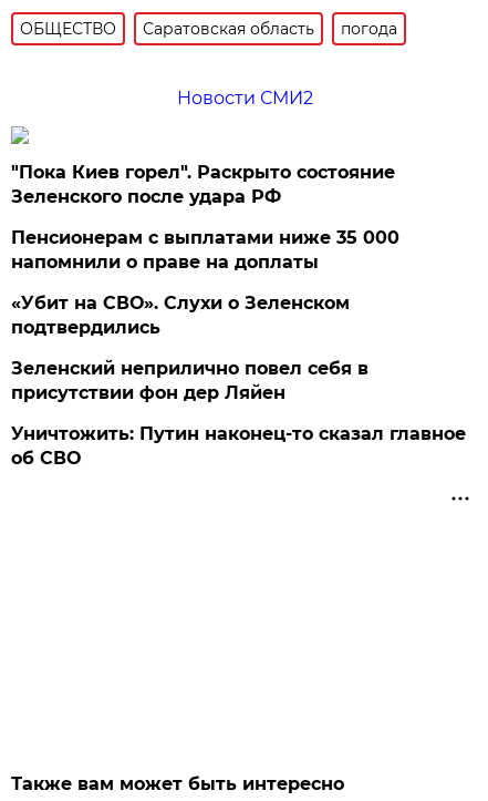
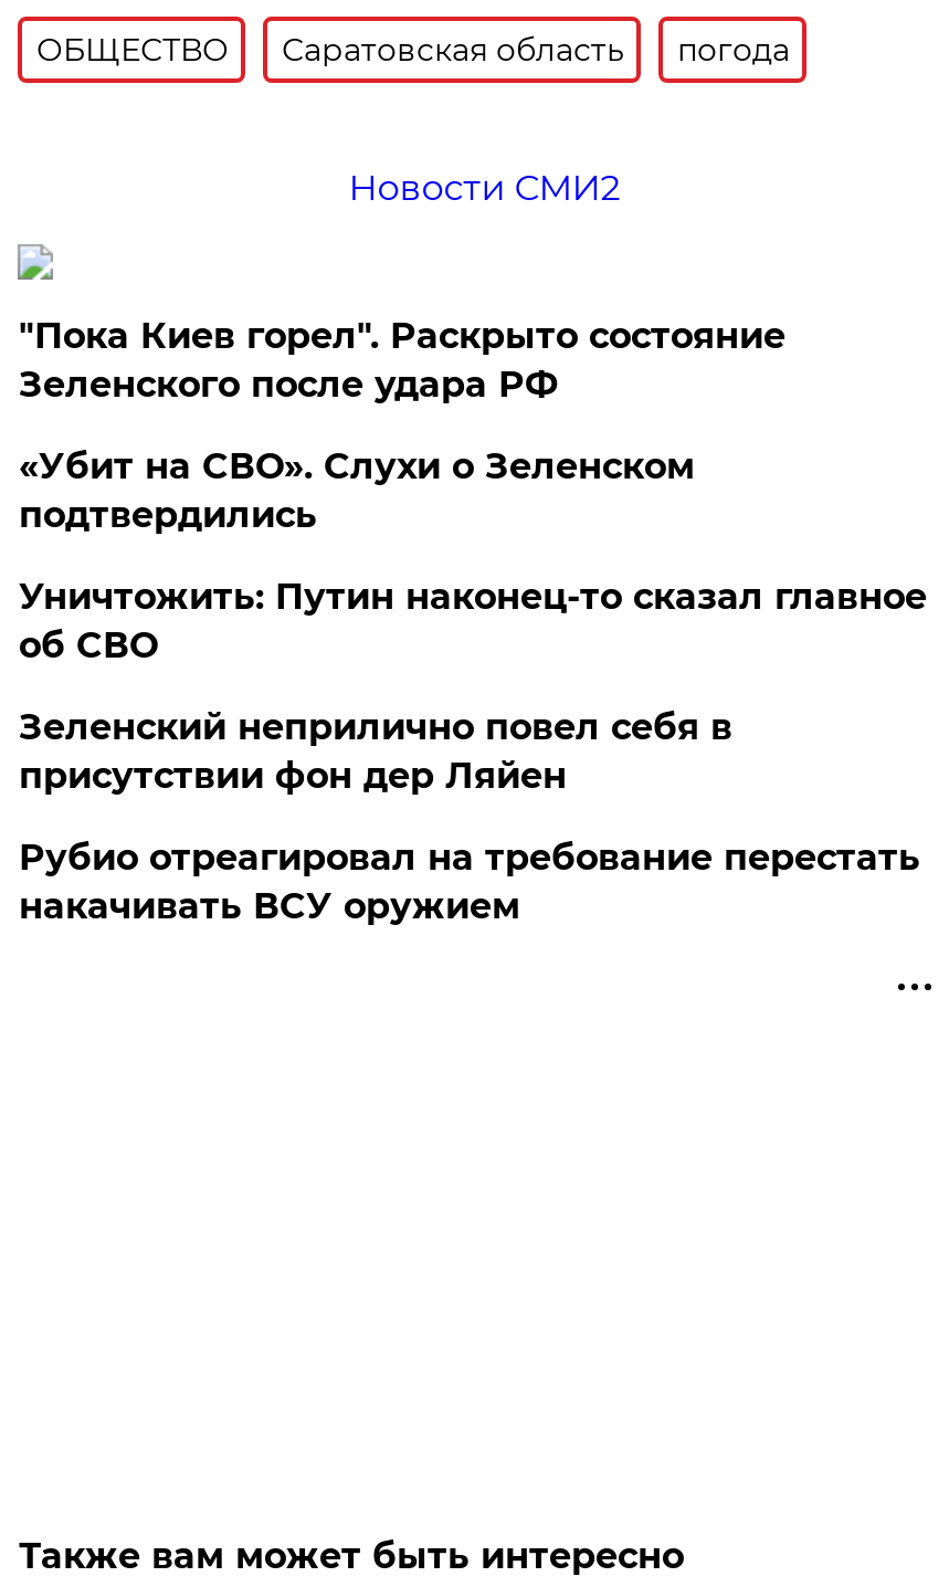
- Пенсионерам с выплатами ниже 35 000
- напомнили о праве на доплаты

moved up: «Убит на СВО». Слухи о Зеленском | подтвердились

+ Рубио отреагировал на требование перестать
+ накачивать ВСУ оружием

moved up: Уничтожить: Путин наконец-то сказал главное | об СВО
